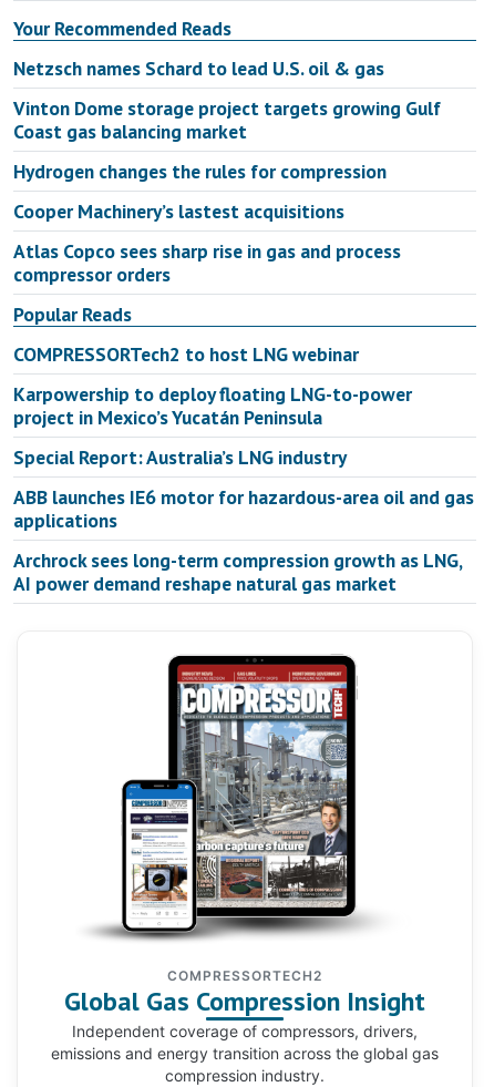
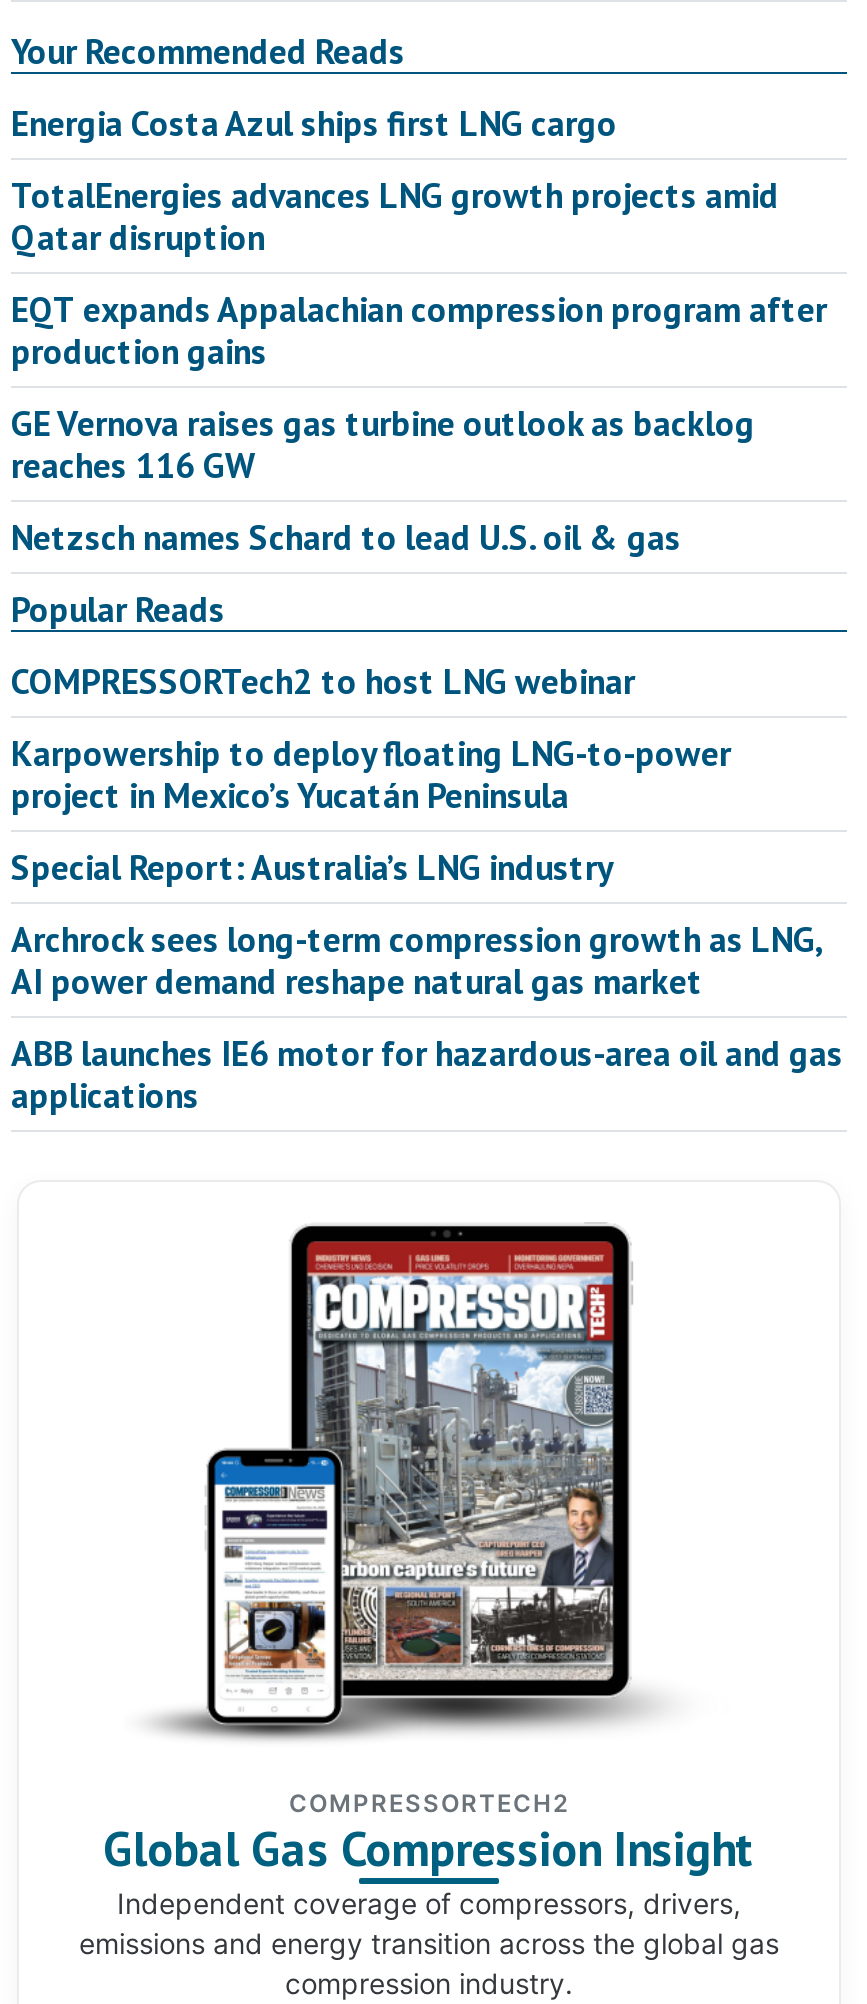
+ Energia Costa Azul ships first LNG cargo
+ TotalEnergies advances LNG growth projects amid
+ Qatar disruption
+ EQT expands Appalachian compression program after
+ production gains
+ GE Vernova raises gas turbine outlook as backlog
+ reaches 116 GW

moved down: Netzsch names Schard to lead U.S. oil & gas

- Vinton Dome storage project targets growing Gulf
- Coast gas balancing market
- Hydrogen changes the rules for compression
- Cooper Machinery’s lastest acquisitions
- Atlas Copco sees sharp rise in gas and process
- compressor orders

moved down: ABB launches IE6 motor for hazardous-area oil and gas | applications

moved up: Archrock sees long-term compression growth as LNG, | AI power demand reshape natural gas market
